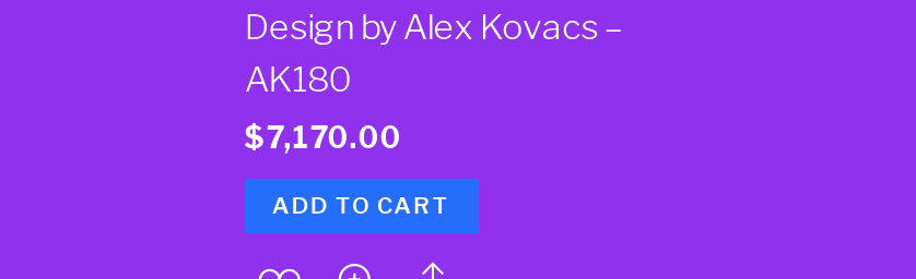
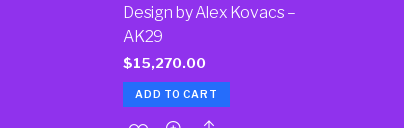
- AK180
+ AK29

- $7,170.00
+ $15,270.00
